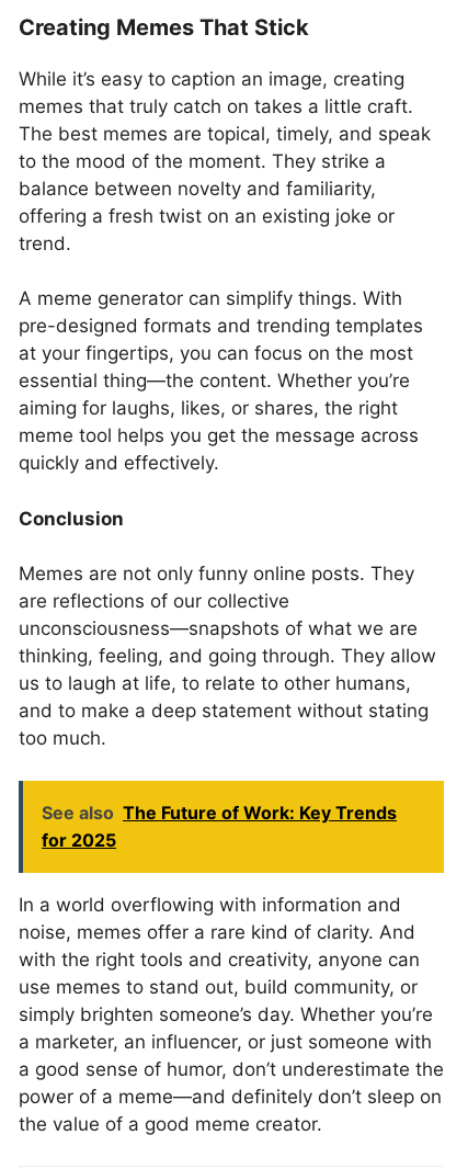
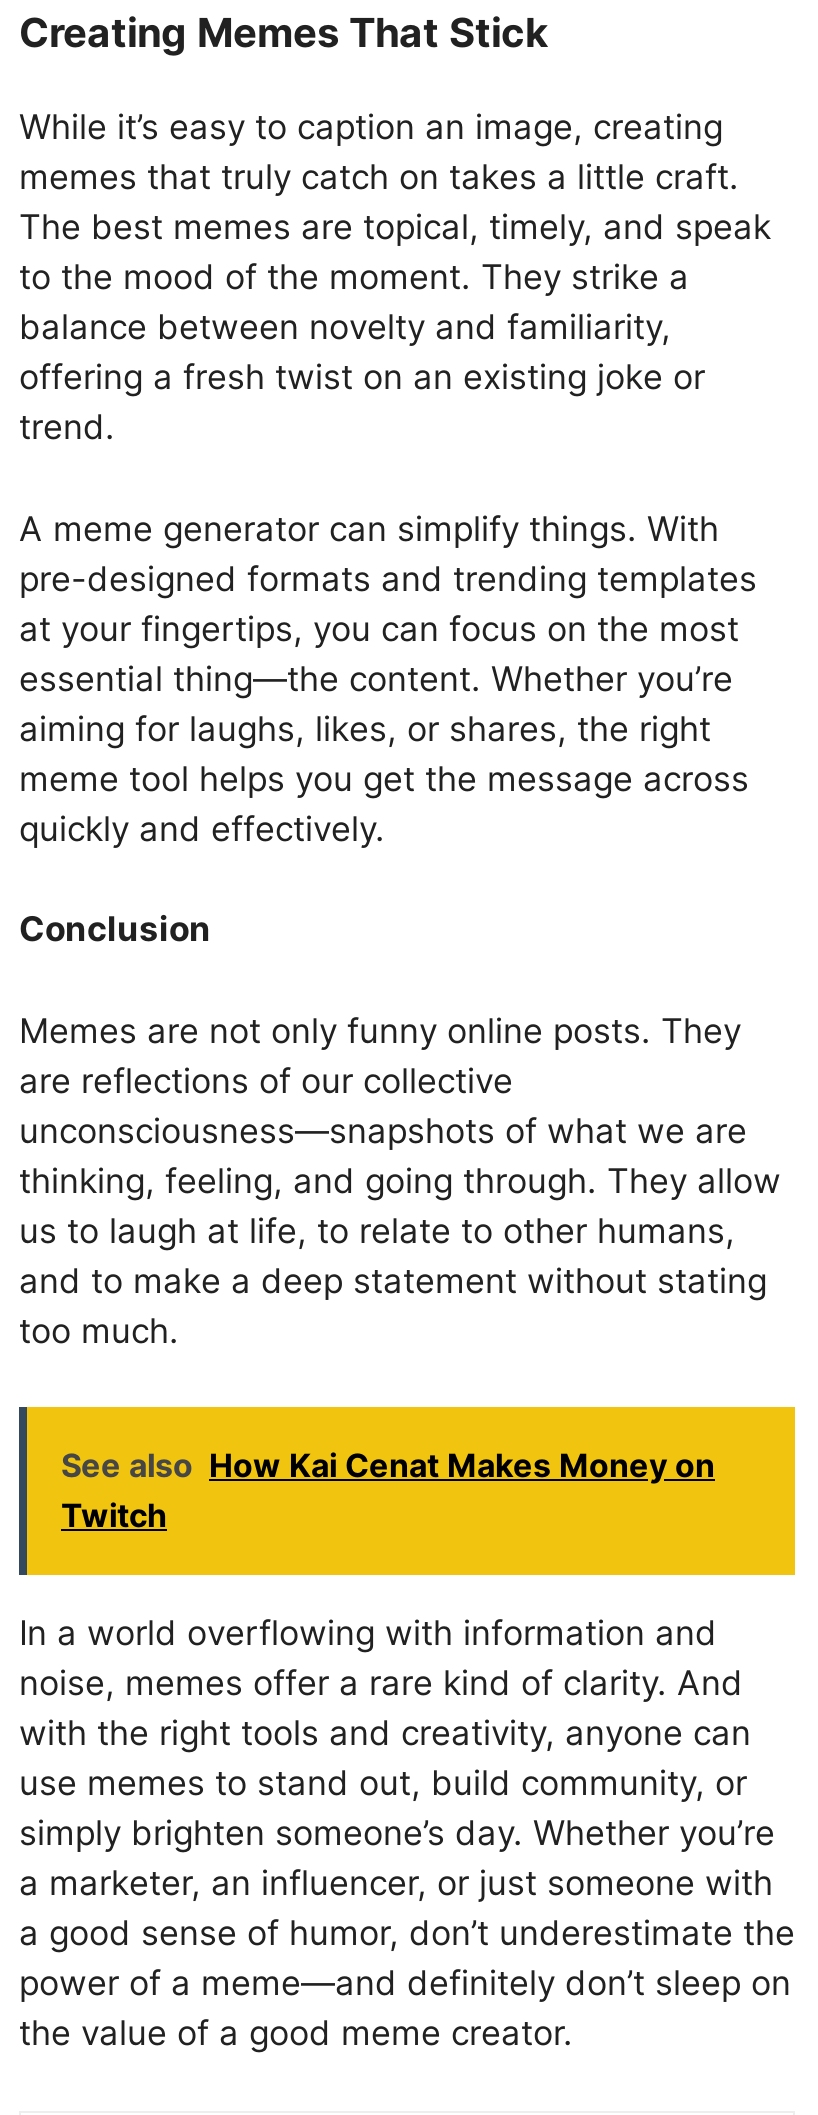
- See also The Future of Work: Key Trends
- for 2025
+ See also How Kai Cenat Makes Money on
+ Twitch
